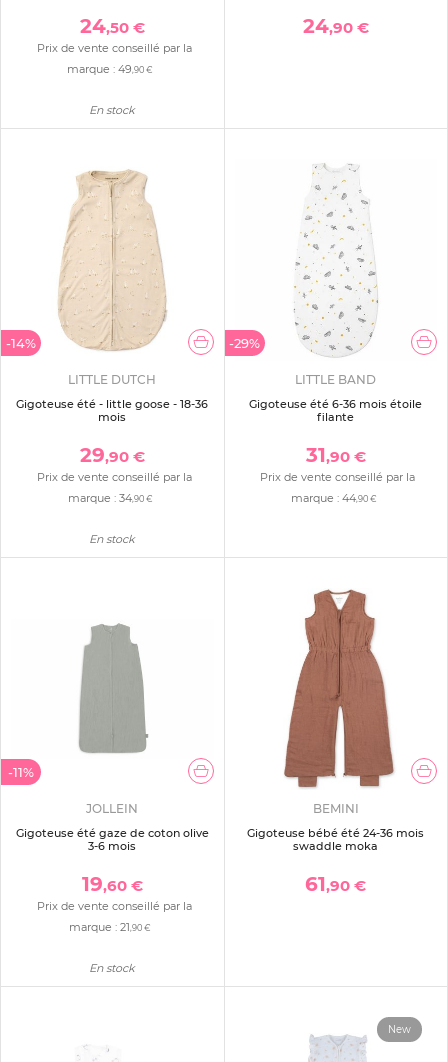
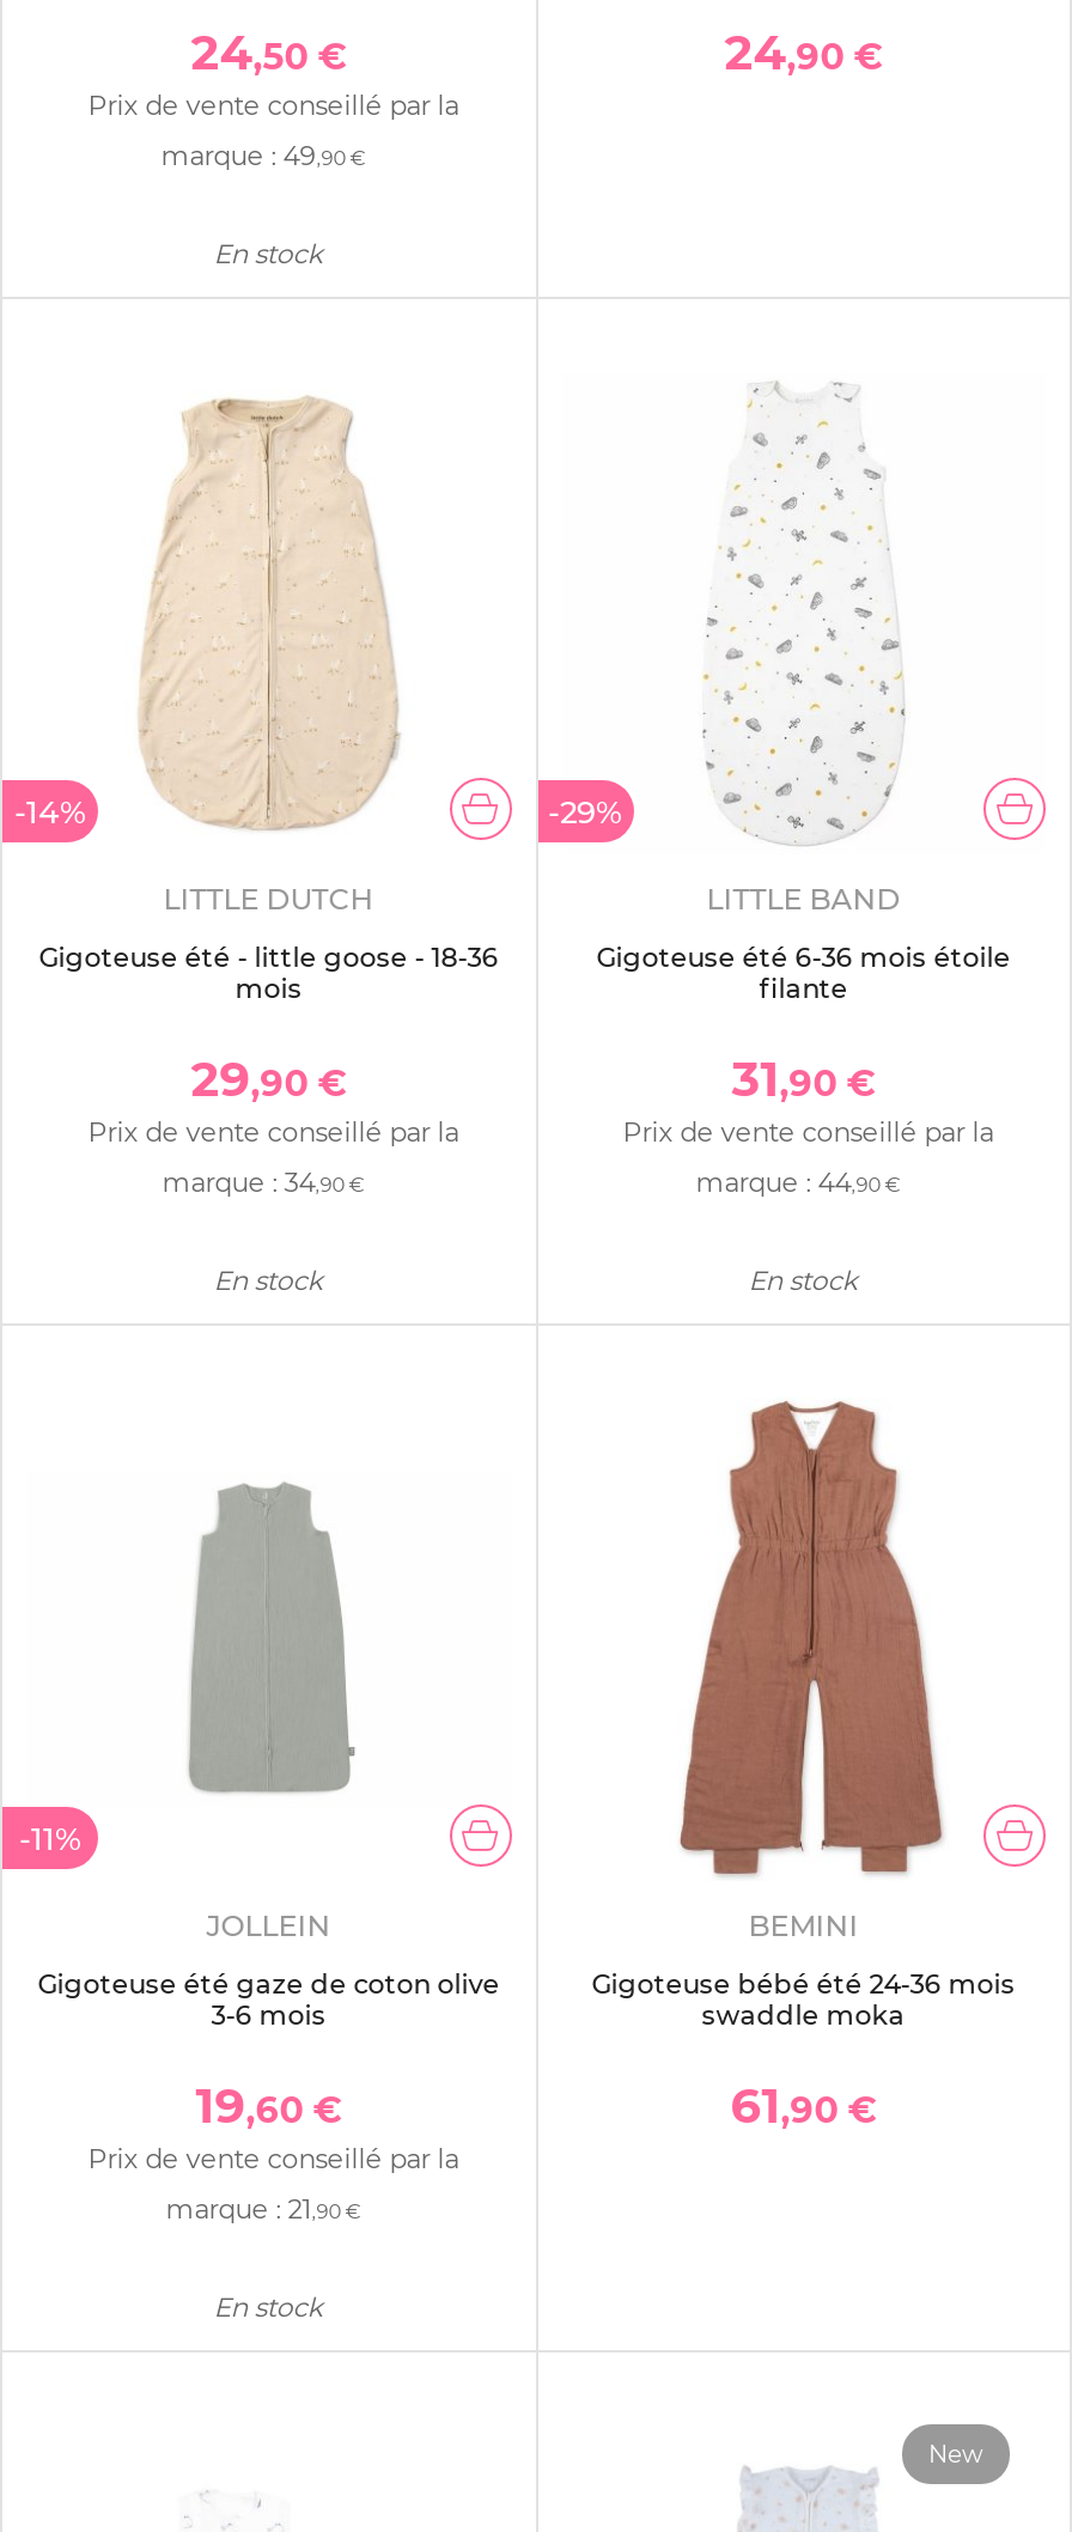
+ En stock
